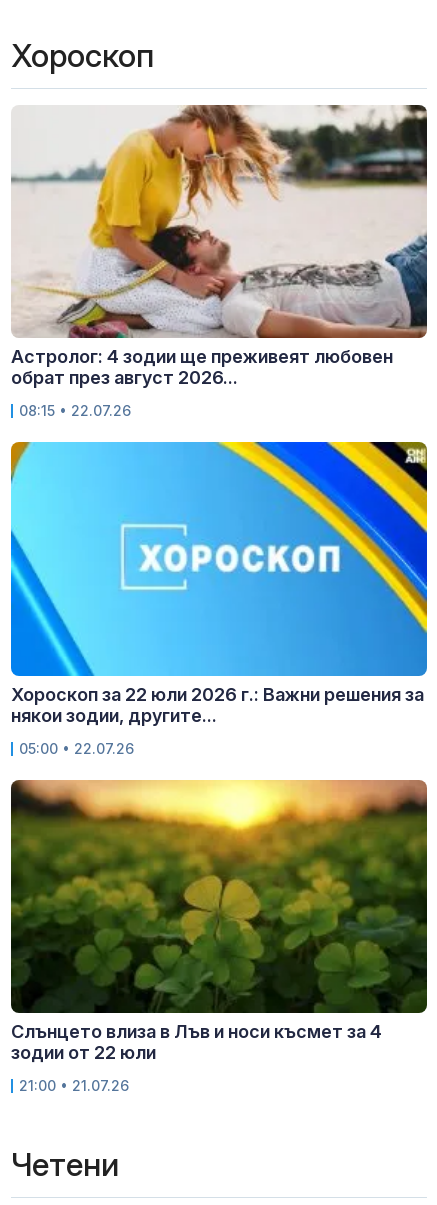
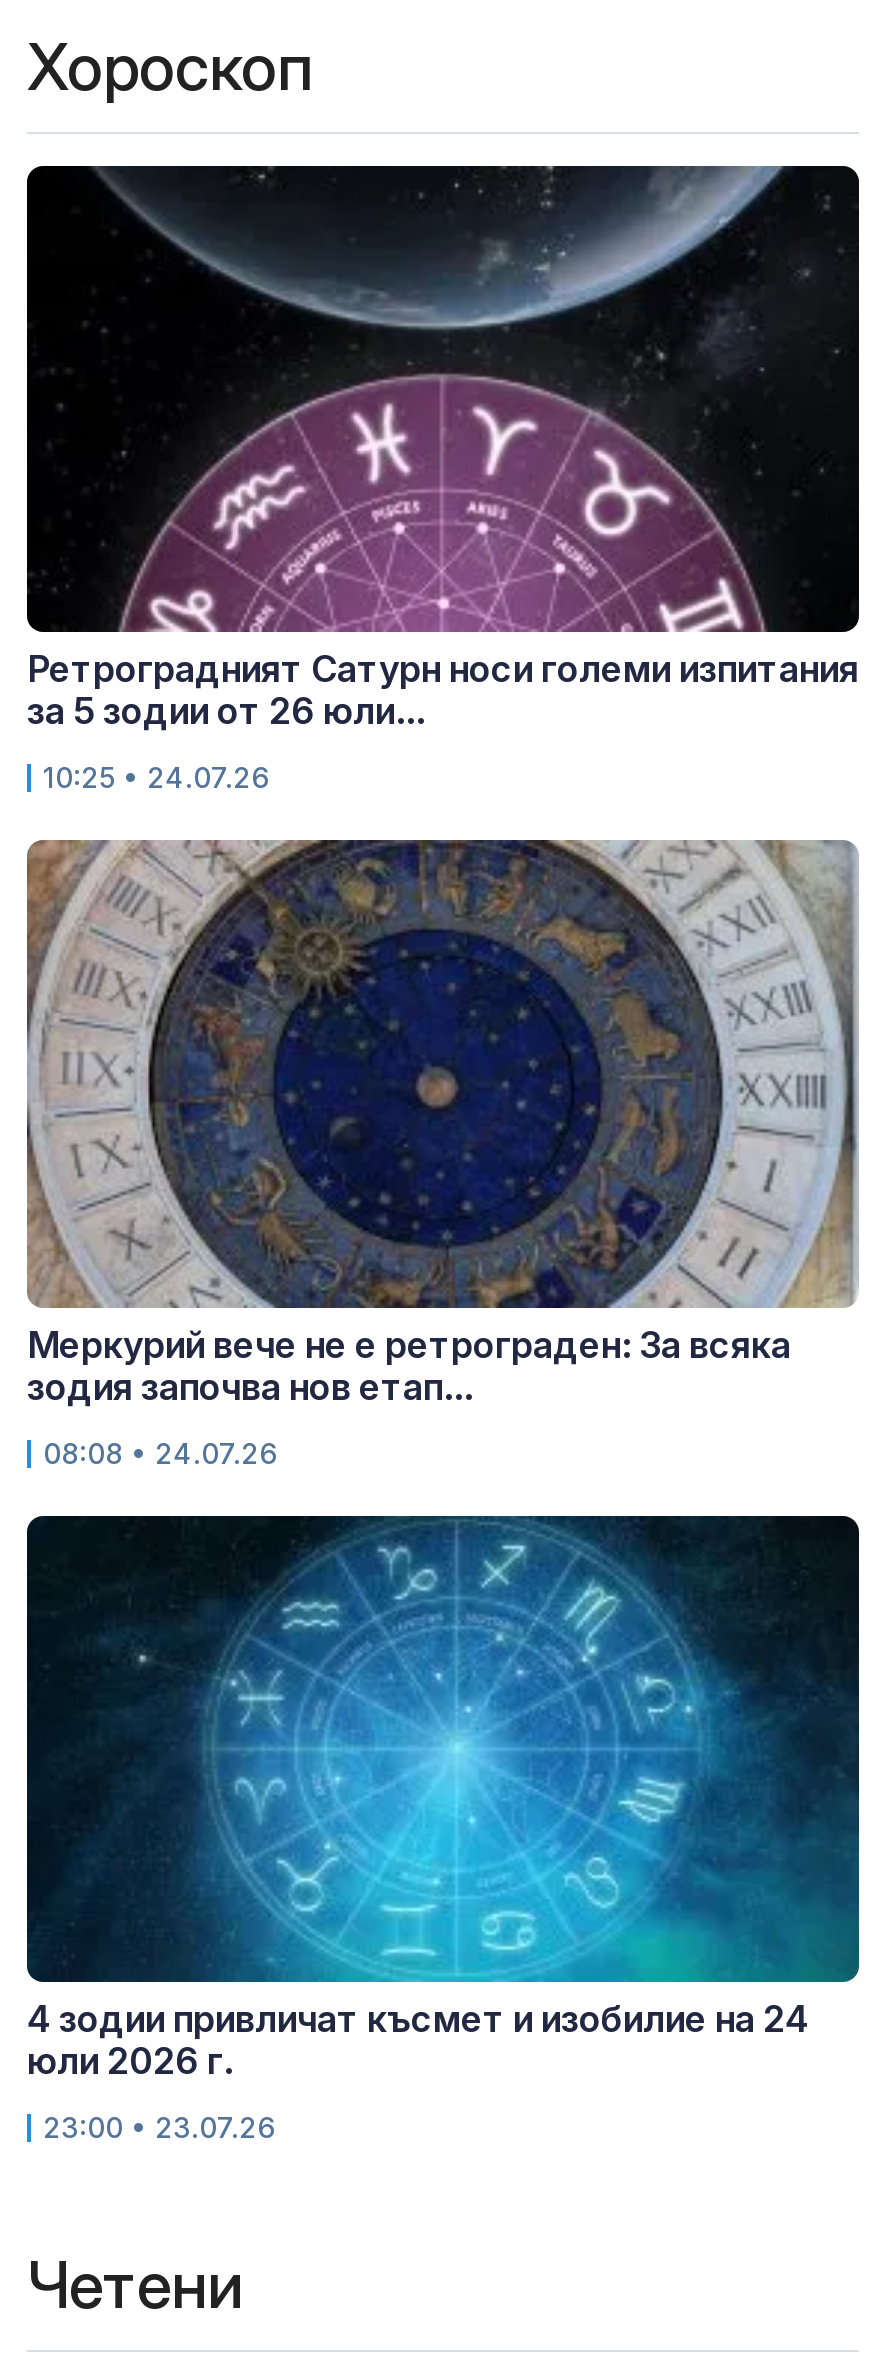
- [image]
- Астролог: 4 зодии ще преживеят любовен
- обрат през август 2026...
+ [image]
+ Ретроградният Сатурн носи големи изпитания
+ за 5 зодии от 26 юли...

- 08:15 • 22.07.26
+ 10:25 • 24.07.26

- [image]
- Хороскоп за 22 юли 2026 г.: Важни решения за
- някои зодии, другите...
+ [image]
+ Меркурий вече не е ретрограден: За всяка
+ зодия започва нов етап...

- 05:00 • 22.07.26
+ 08:08 • 24.07.26

- [image]
- Слънцето влиза в Лъв и носи късмет за 4
- зодии от 22 юли
+ [image]
+ 4 зодии привличат късмет и изобилие на 24
+ юли 2026 г.

- 21:00 • 21.07.26
+ 23:00 • 23.07.26
